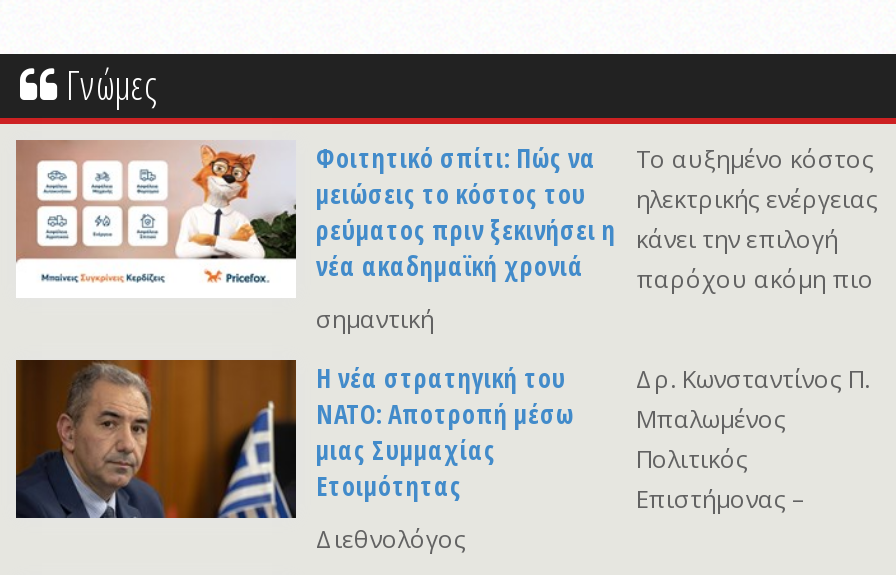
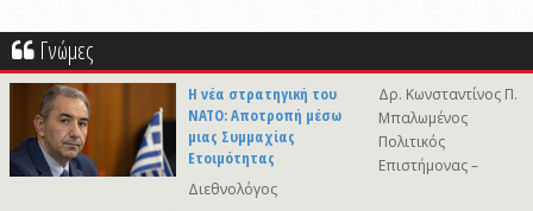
- [image]
- Φοιτητικό σπίτι: Πώς να
- μειώσεις το κόστος του
- ρεύματος πριν ξεκινήσει η
- νέα ακαδημαϊκή χρονιά

- Το αυξημένο κόστος
- ηλεκτρικής ενέργειας
- κάνει την επιλογή
- παρόχου ακόμη πιο
- σημαντική
